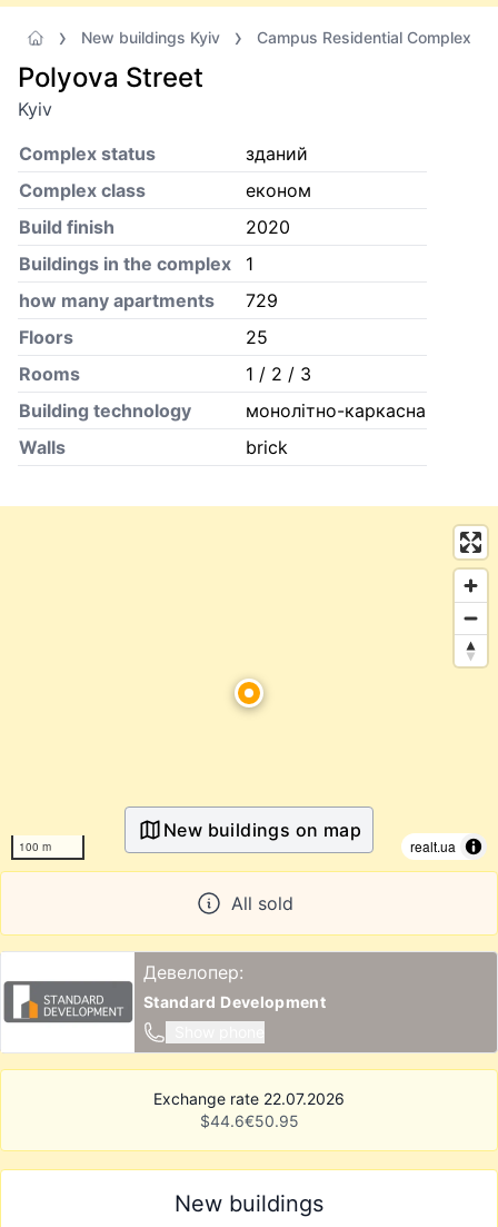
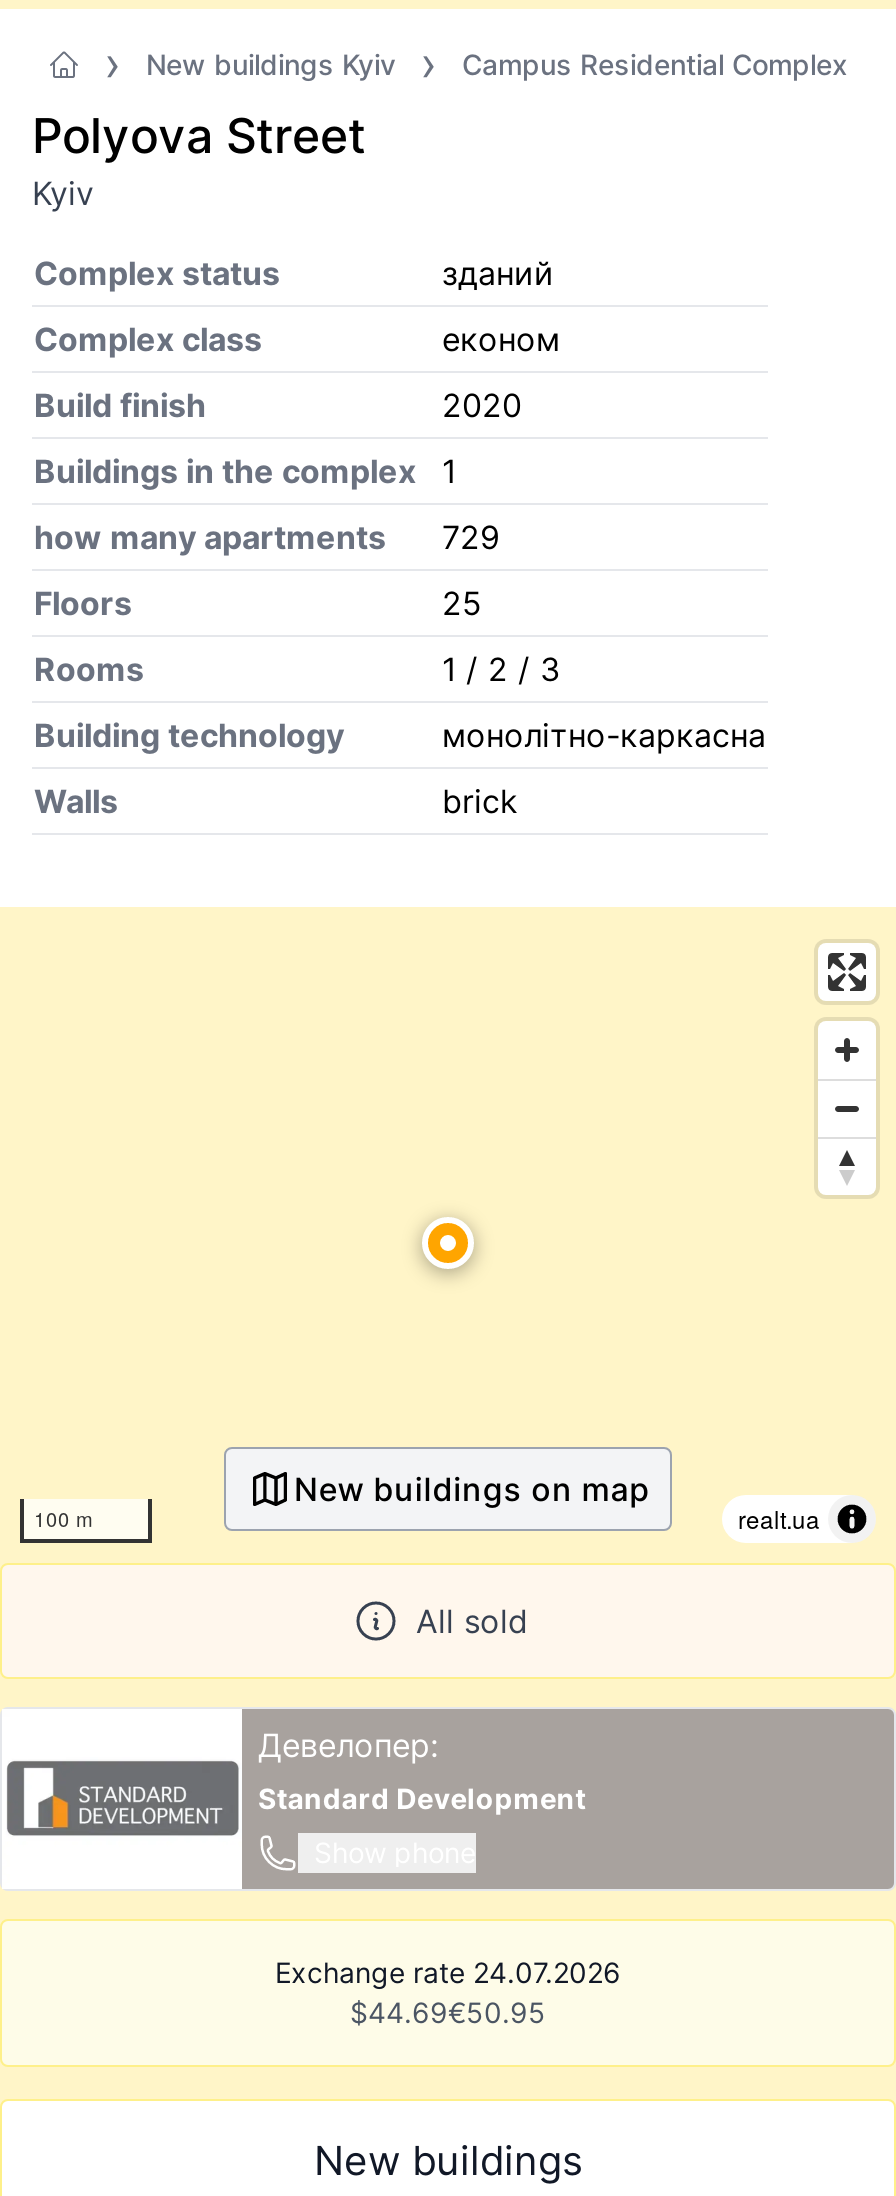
- Exchange rate 22.07.2026
+ Exchange rate 24.07.2026

- $44.6€50.95
+ $44.69€50.95
